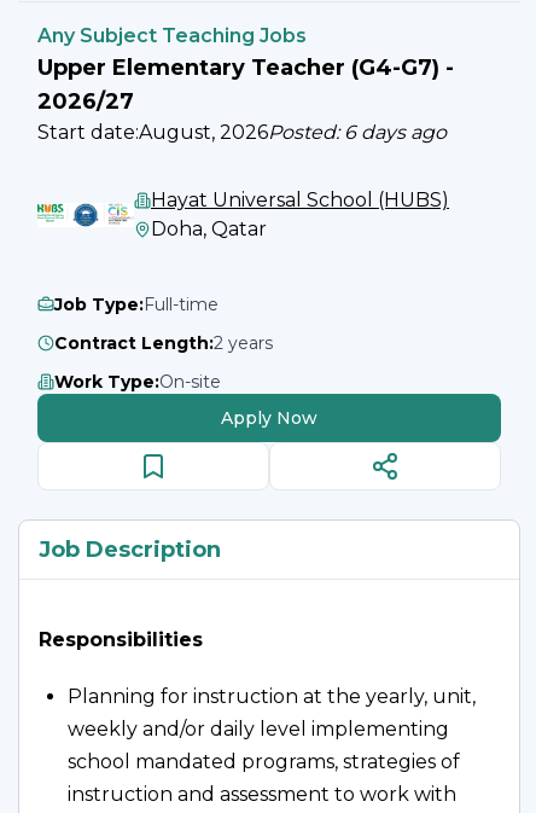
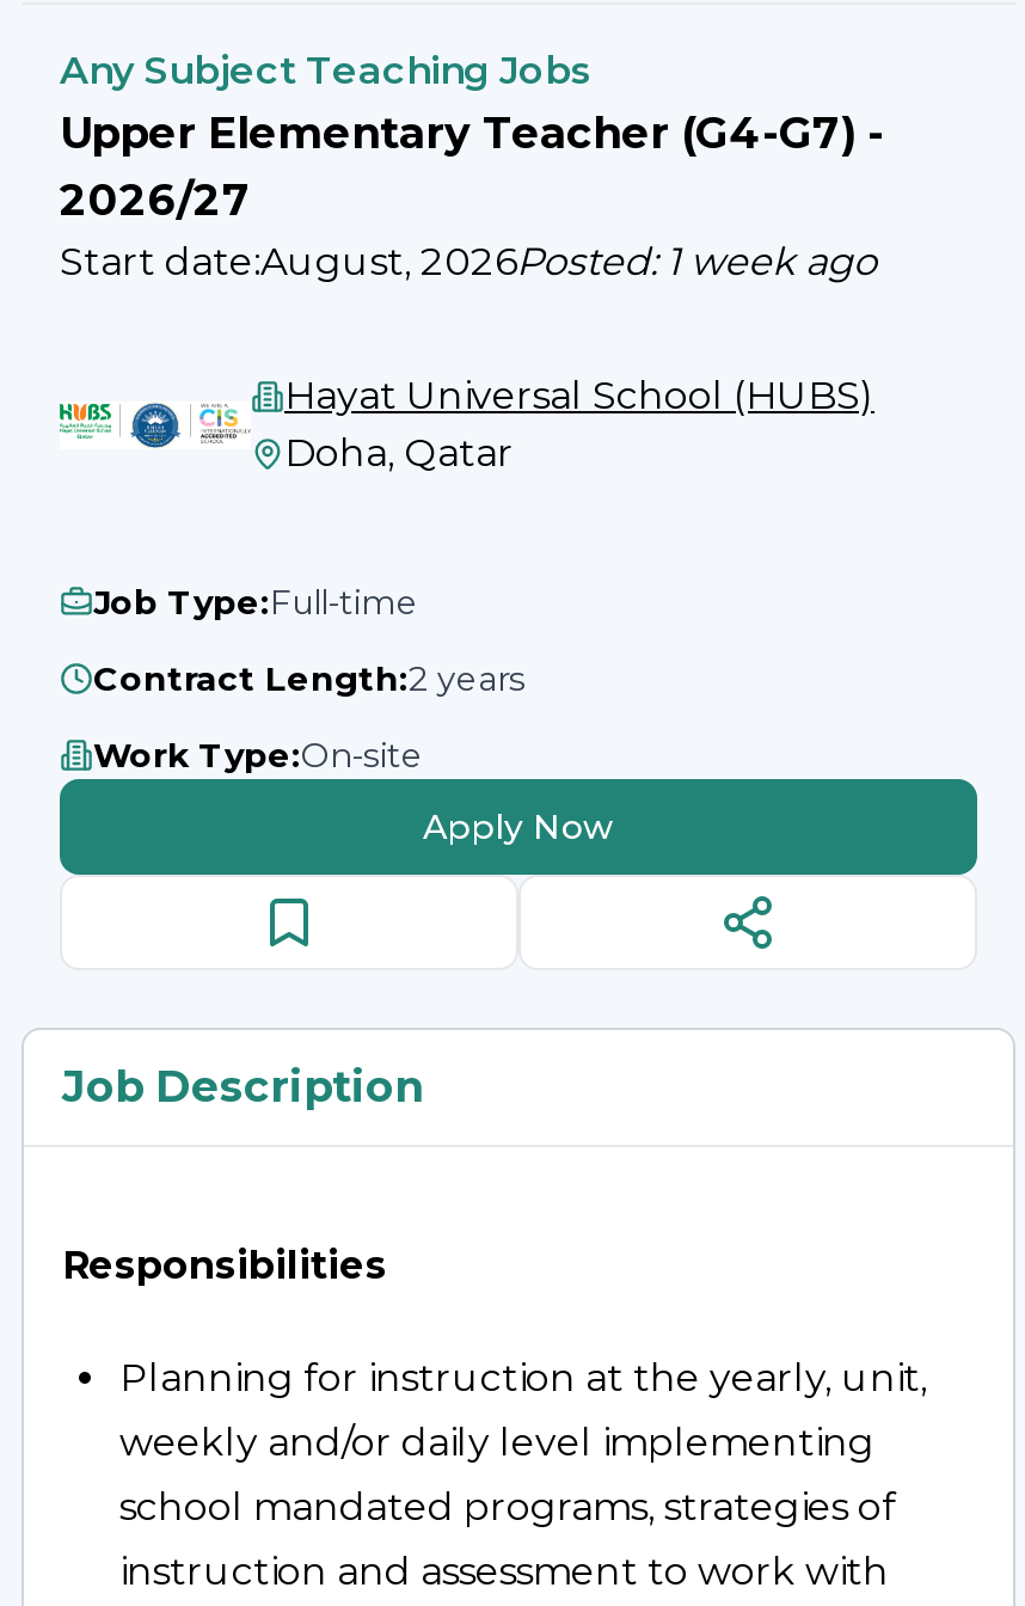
- Start date:August, 2026Posted: 6 days ago
+ Start date:August, 2026Posted: 1 week ago
